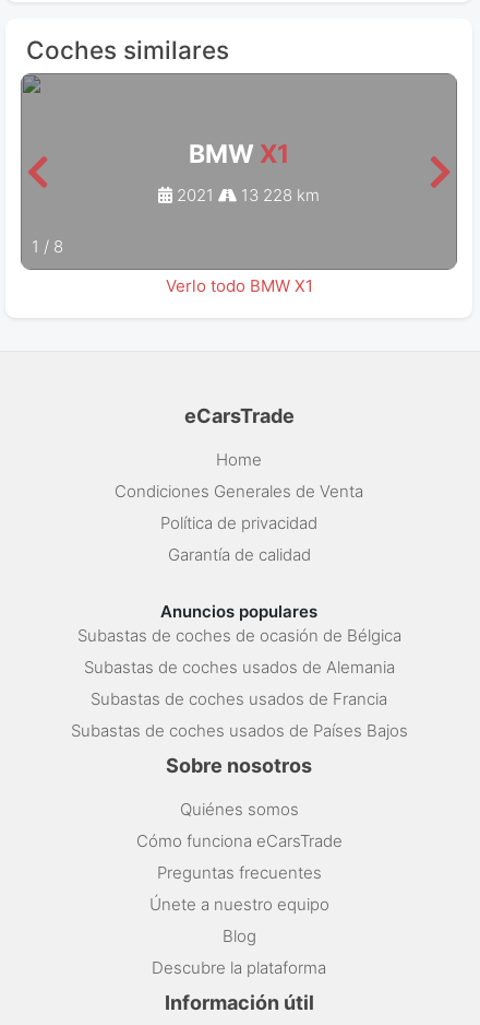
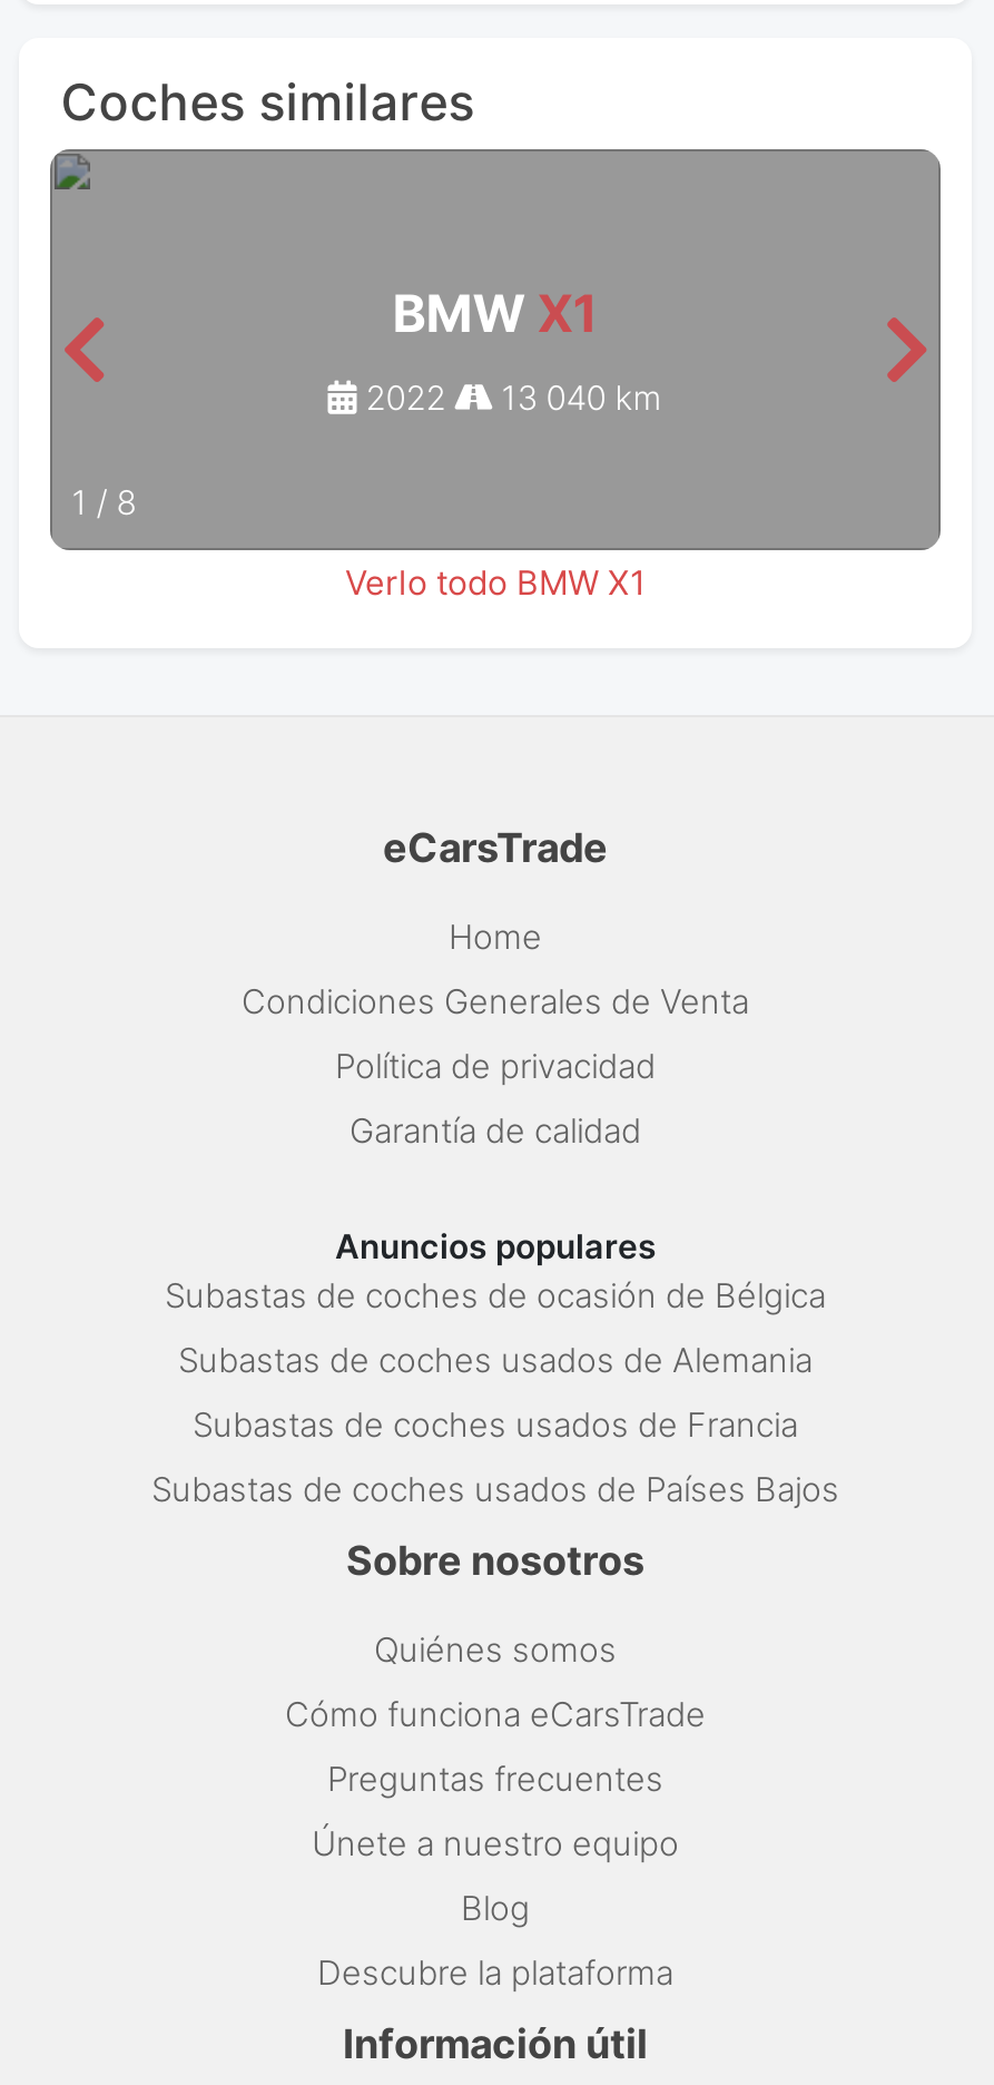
- 2021
+ 2022

- 13 228 km
+ 13 040 km
